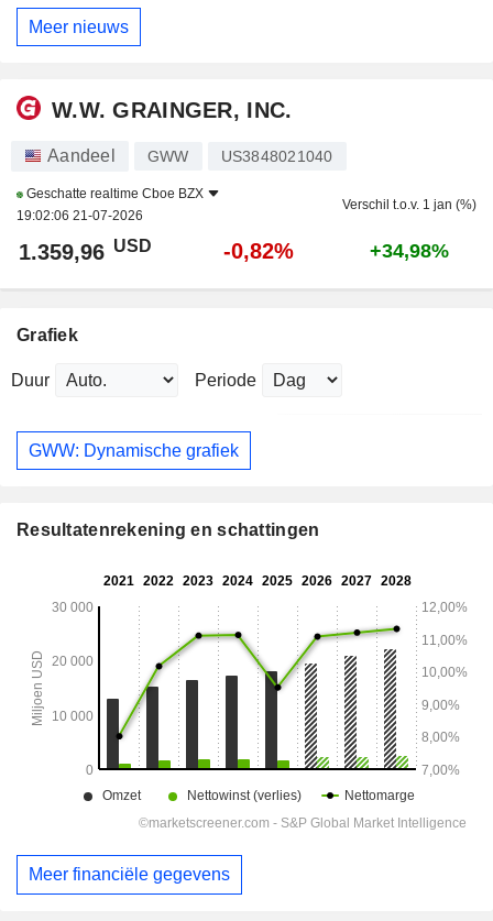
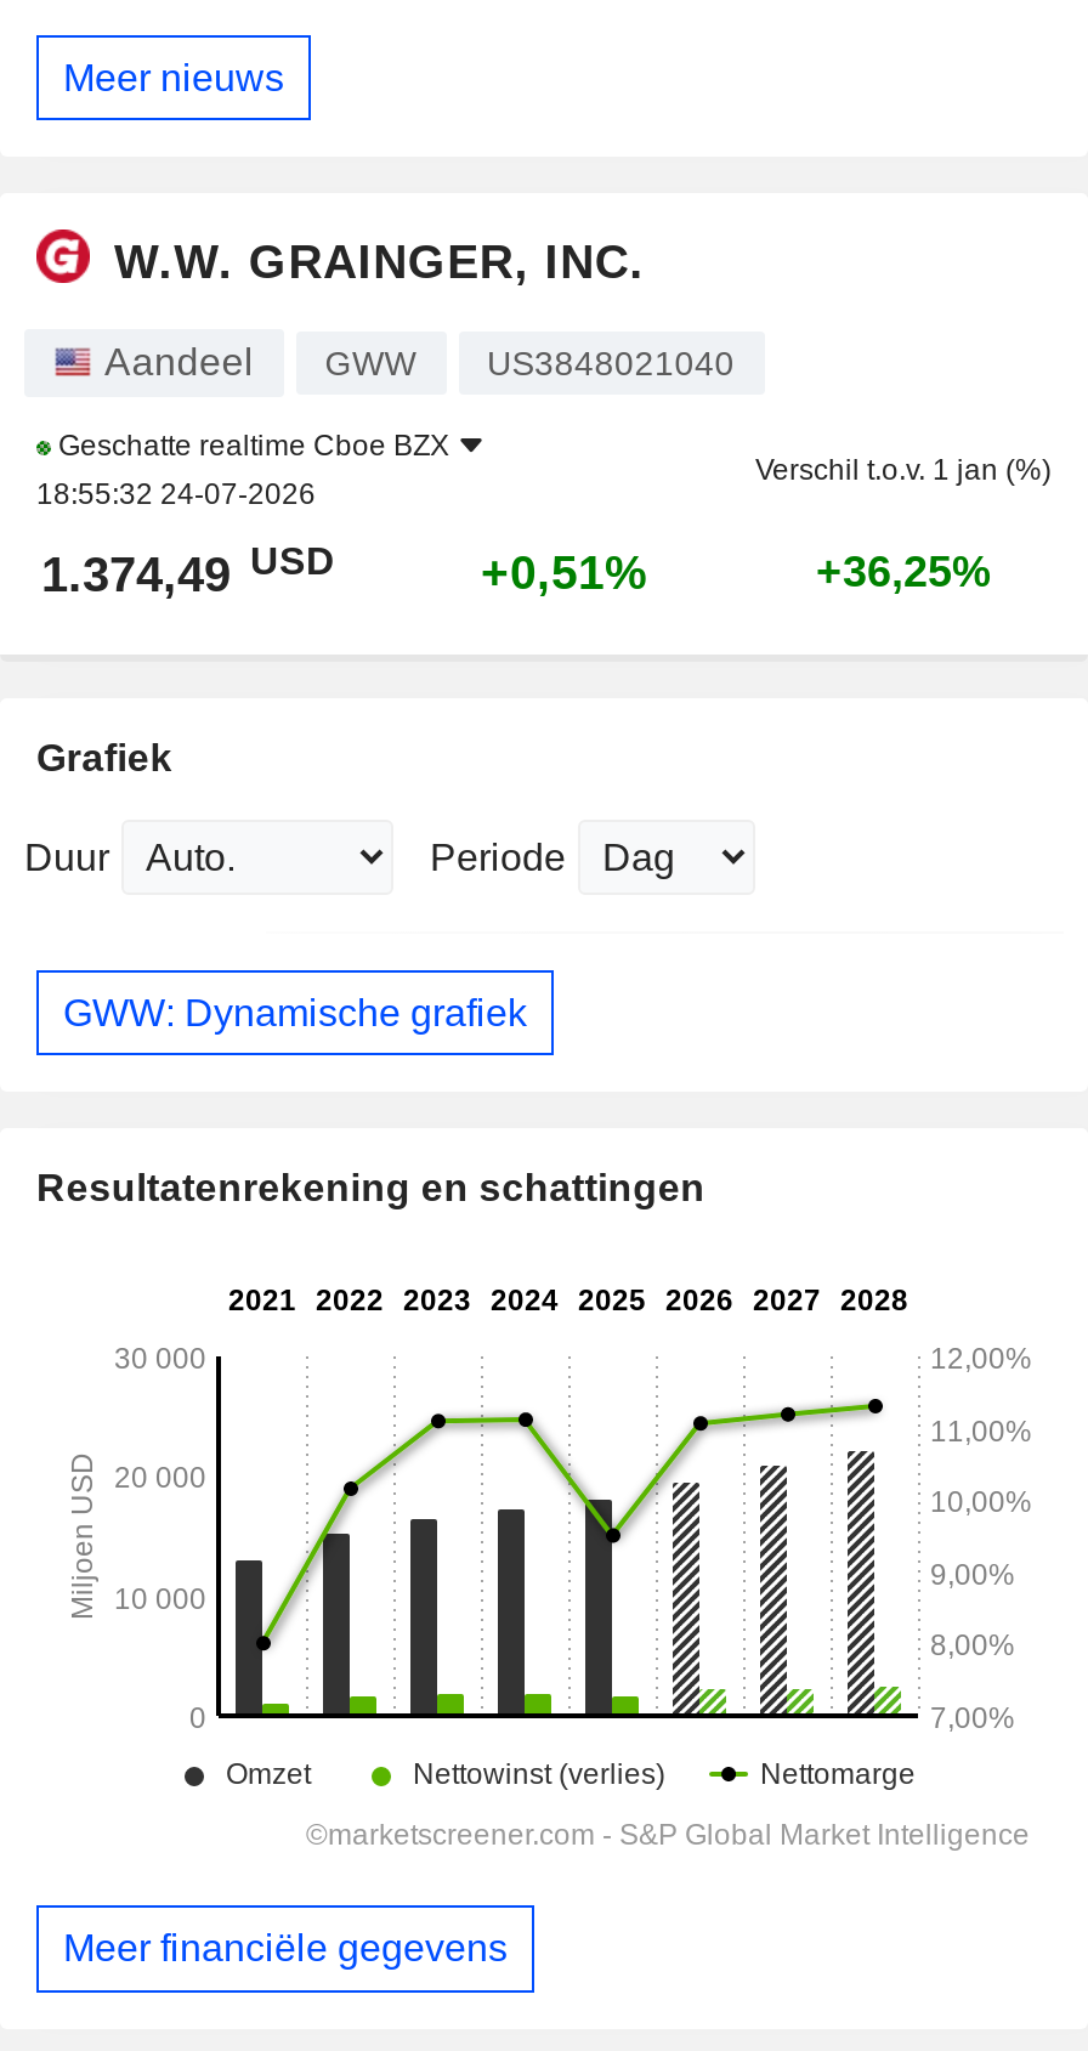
- 19:02:06 21-07-2026
+ 18:55:32 24-07-2026

- 1.359,96 USD
+ 1.374,49 USD

- -0,82%
+ +0,51%

- +34,98%
+ +36,25%
